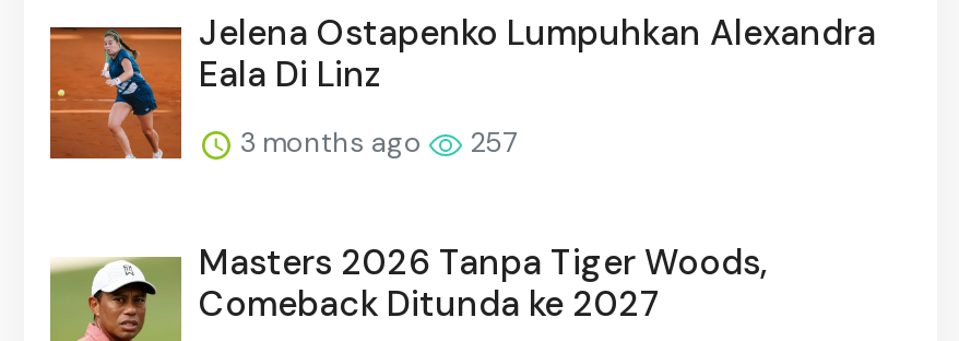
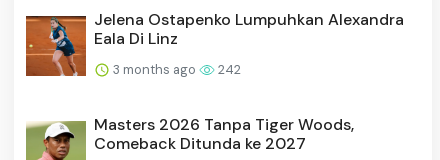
- 3 months ago 257
+ 3 months ago 242
